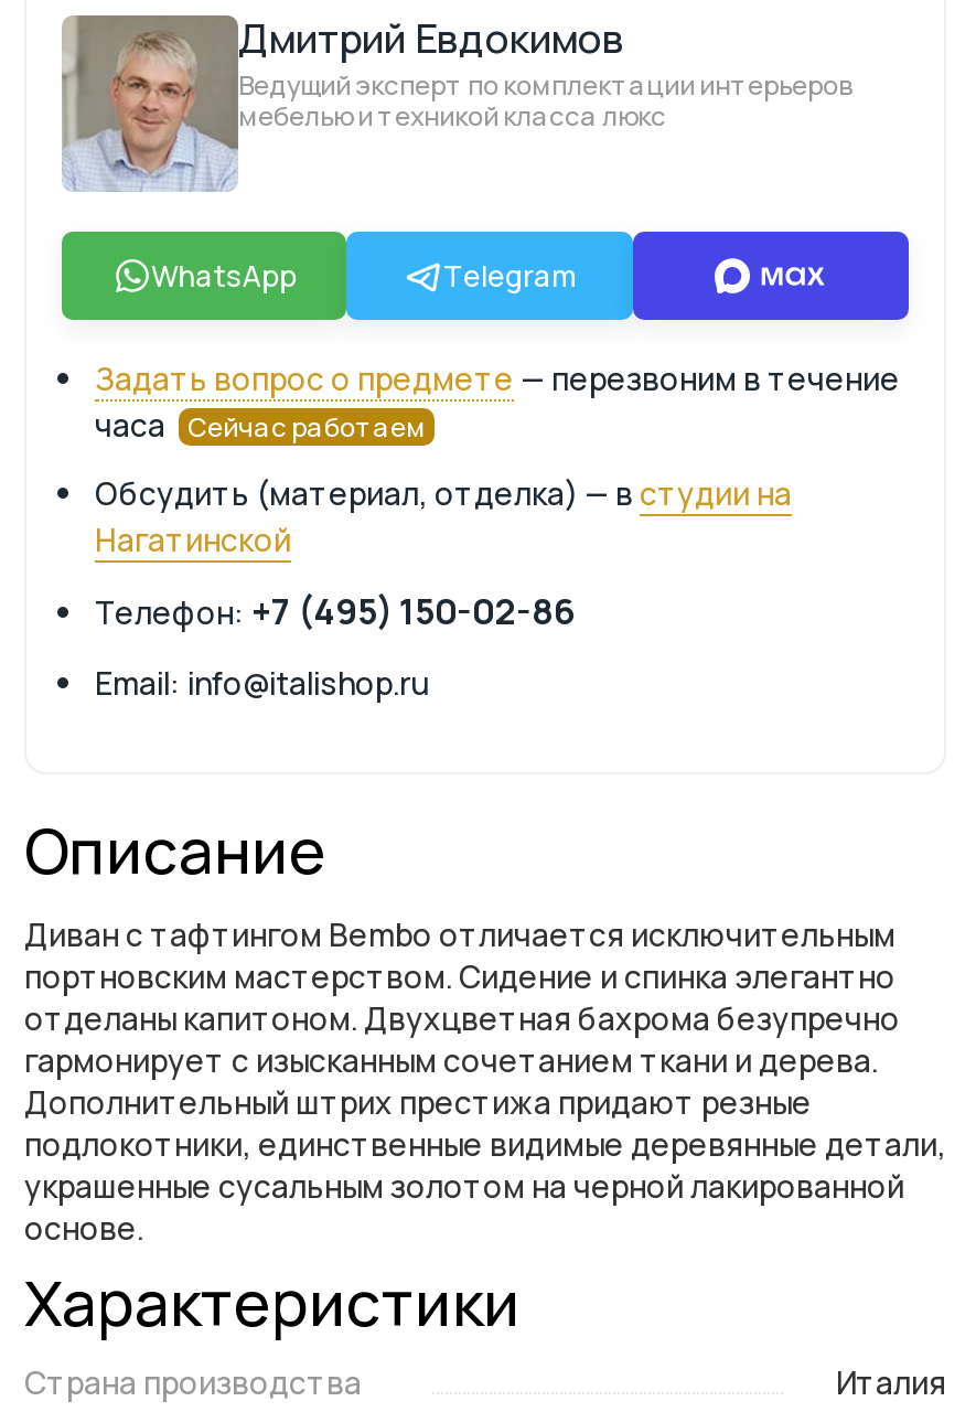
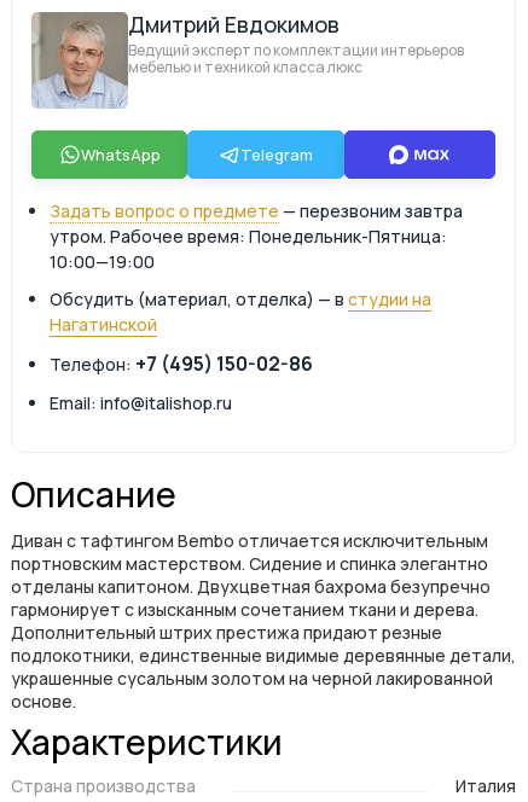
- Задать вопрос о предмете — перезвоним в течение
- часа Сейчас работаем
+ Задать вопрос о предмете — перезвоним завтра
+ утром. Рабочее время: Понедельник-Пятница:
+ 10:00—19:00
